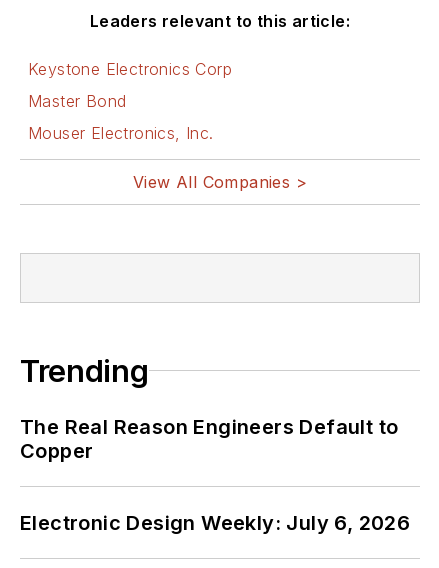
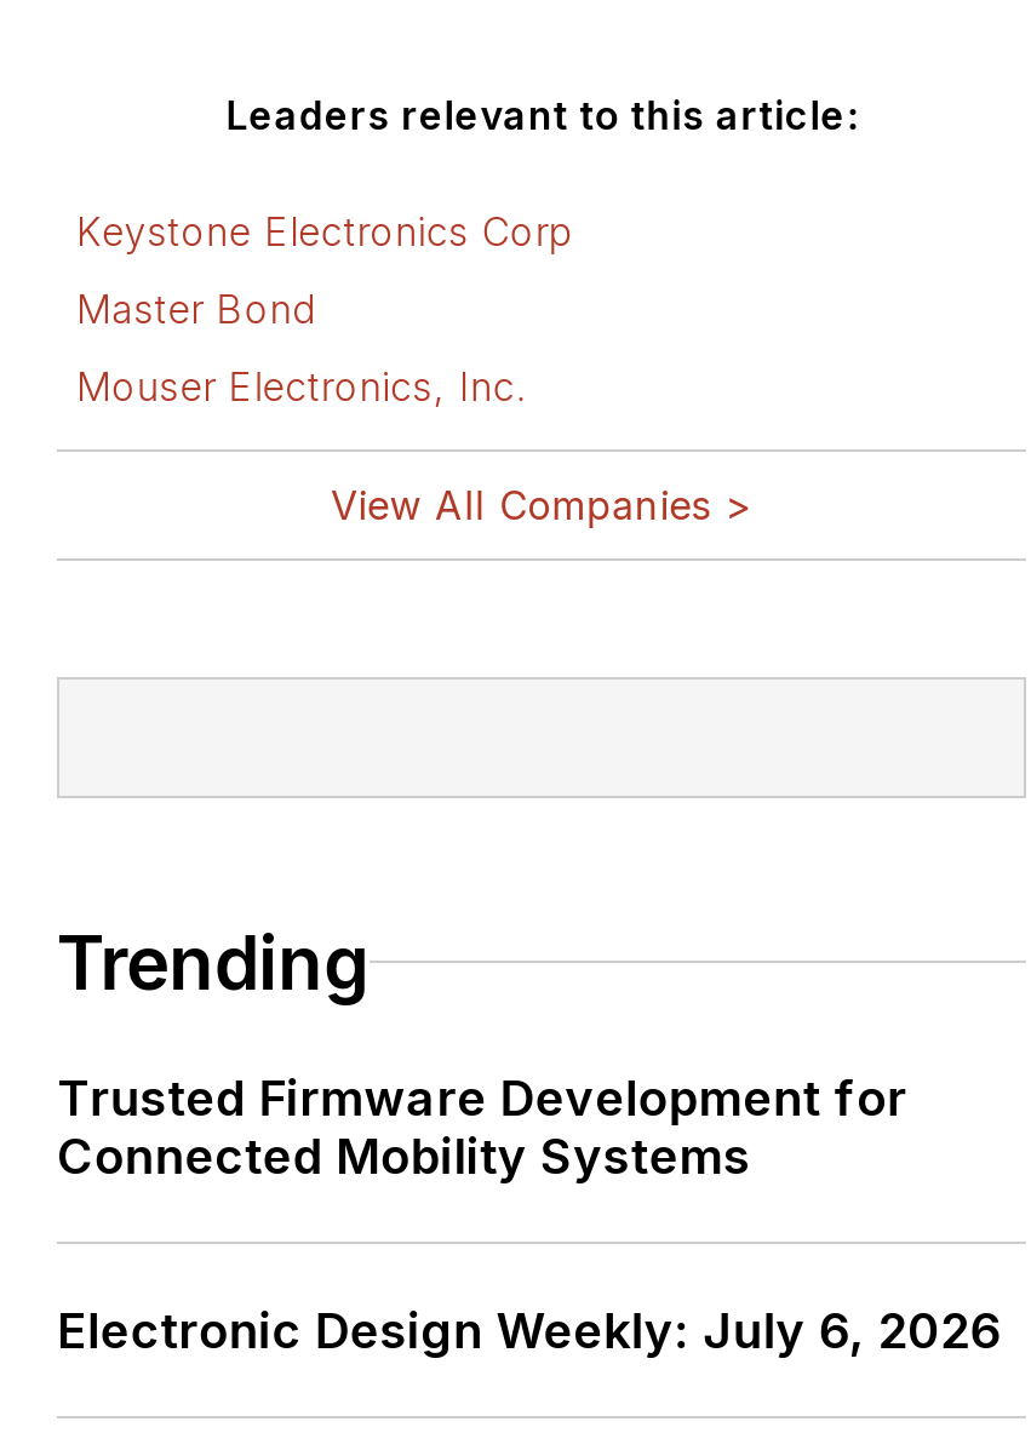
- The Real Reason Engineers Default to
- Copper
+ Trusted Firmware Development for
+ Connected Mobility Systems
